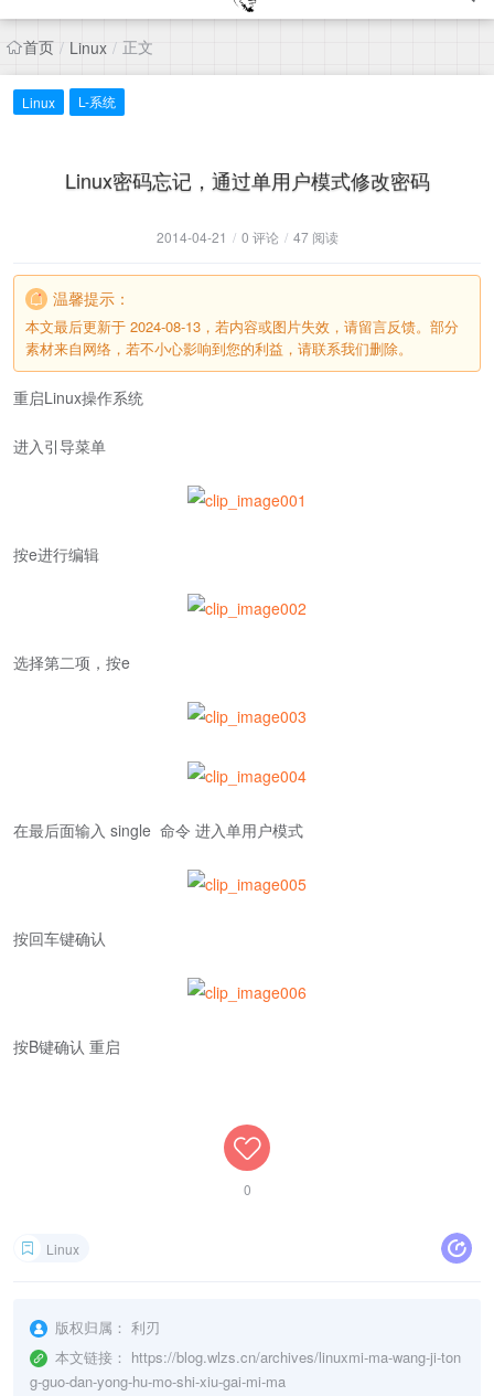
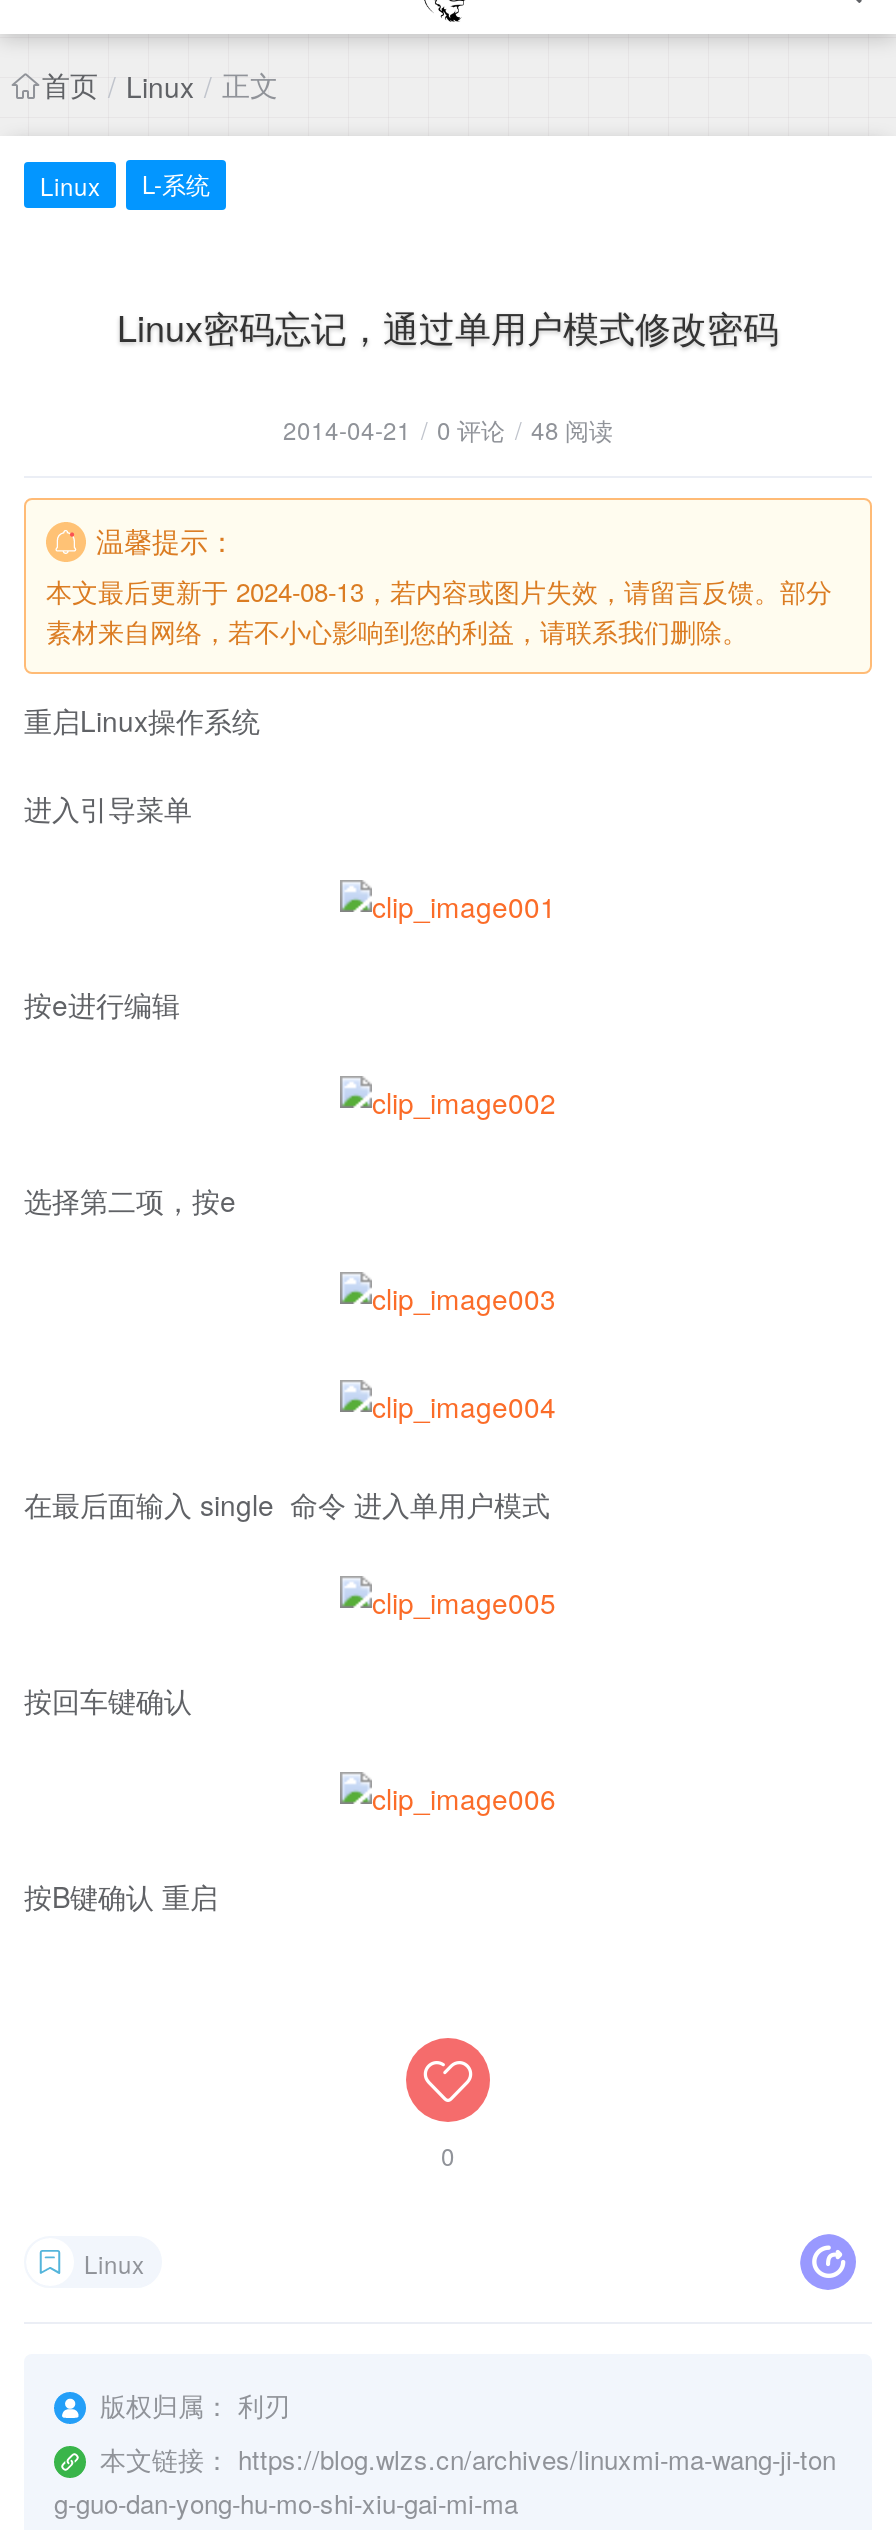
- 2014-04-21 / 0 评论 / 47 阅读
+ 2014-04-21 / 0 评论 / 48 阅读
